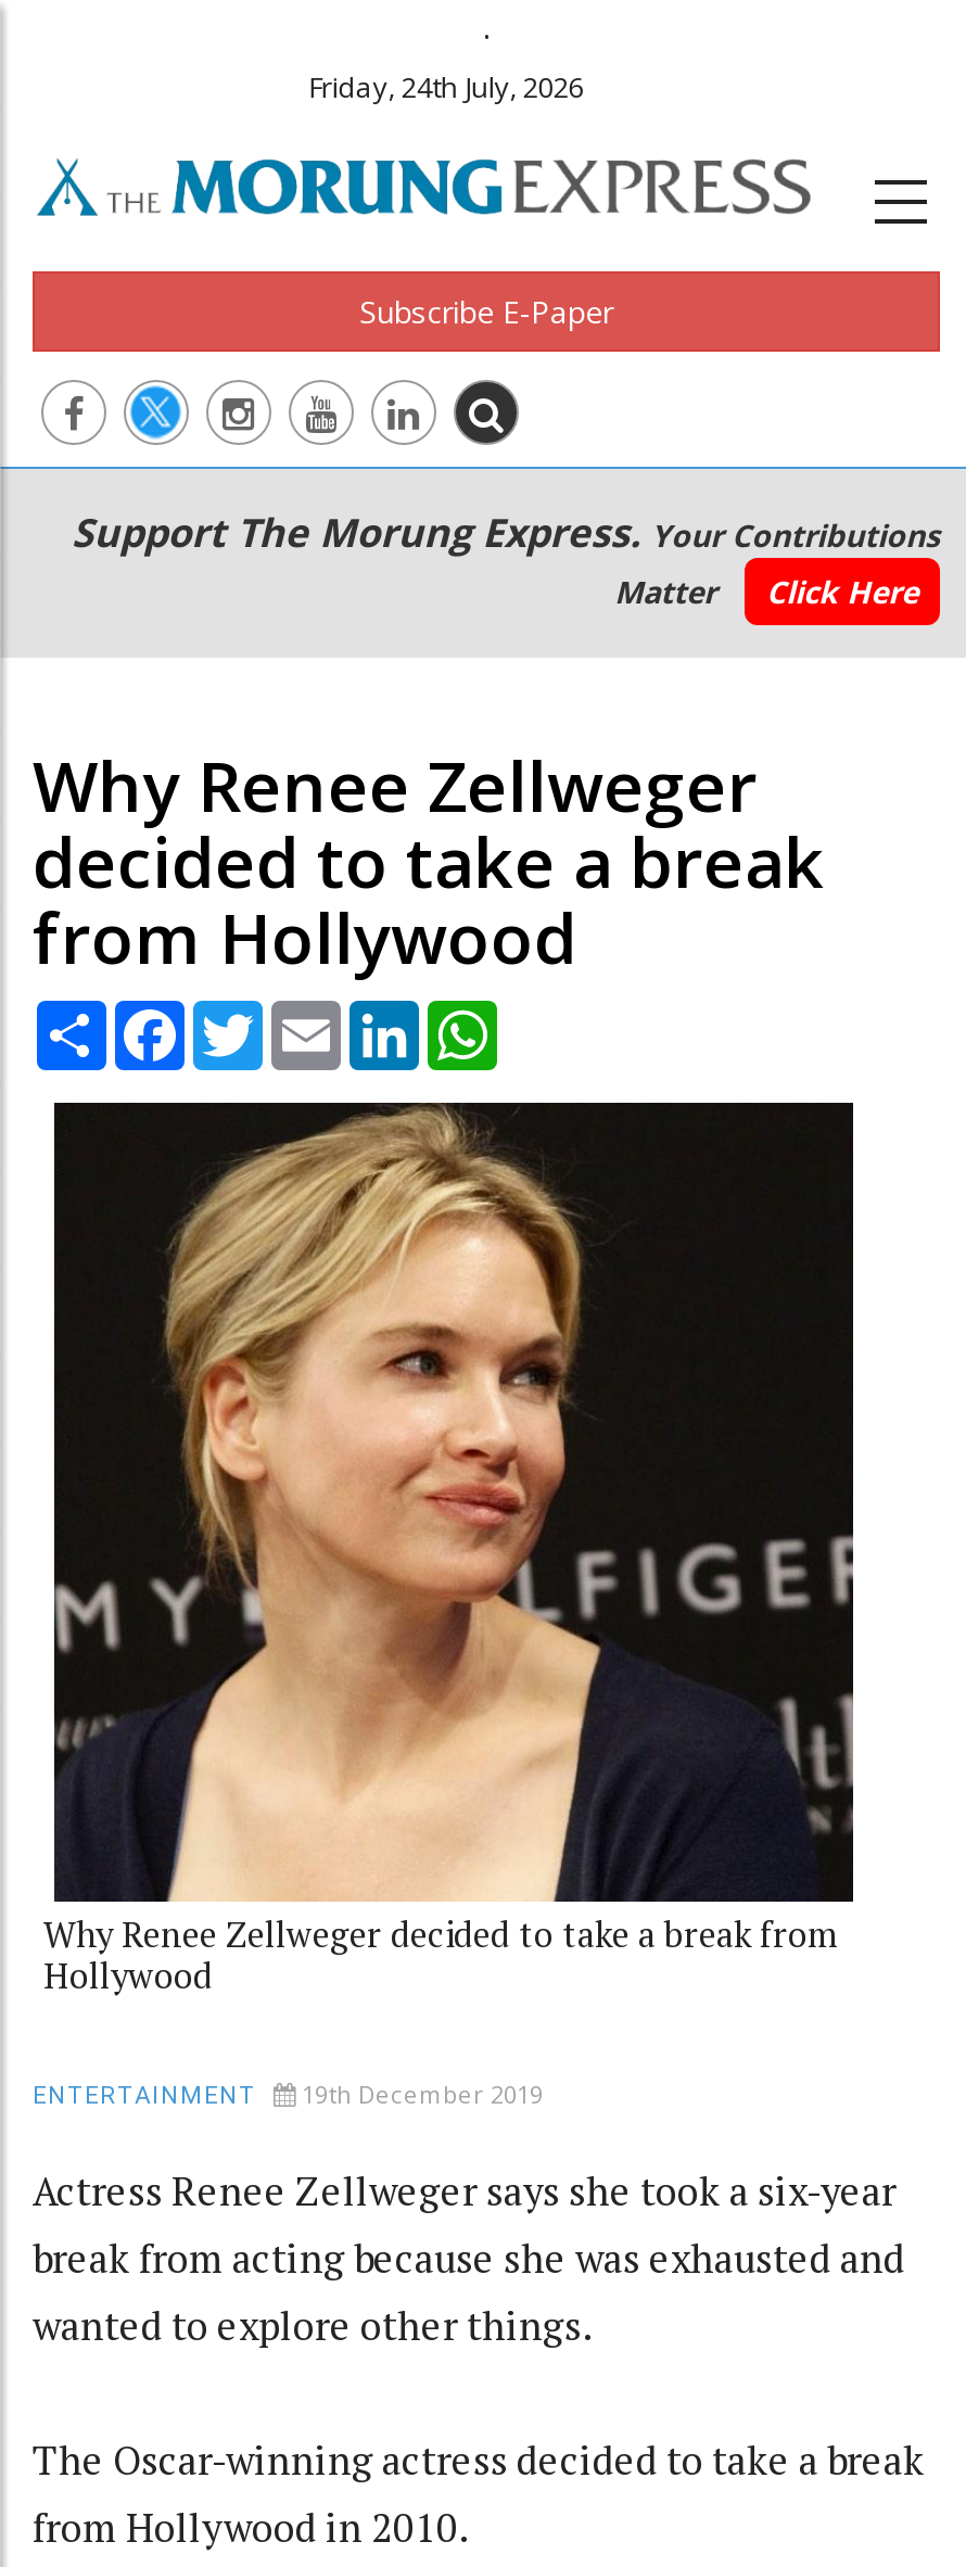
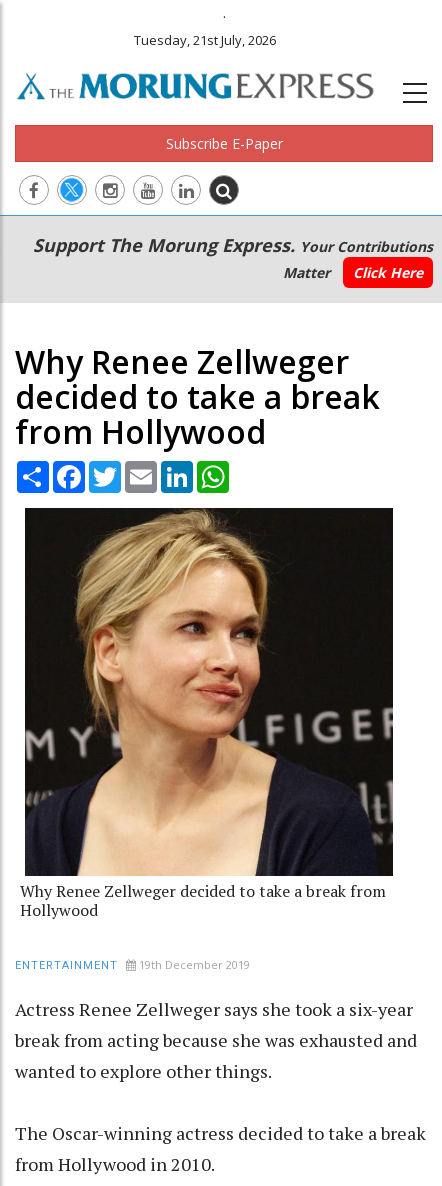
- Friday, 24th July, 2026
+ Tuesday, 21st July, 2026
